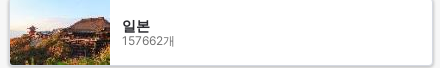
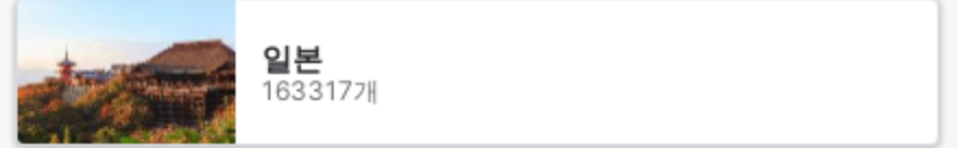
- 157662개
+ 163317개
